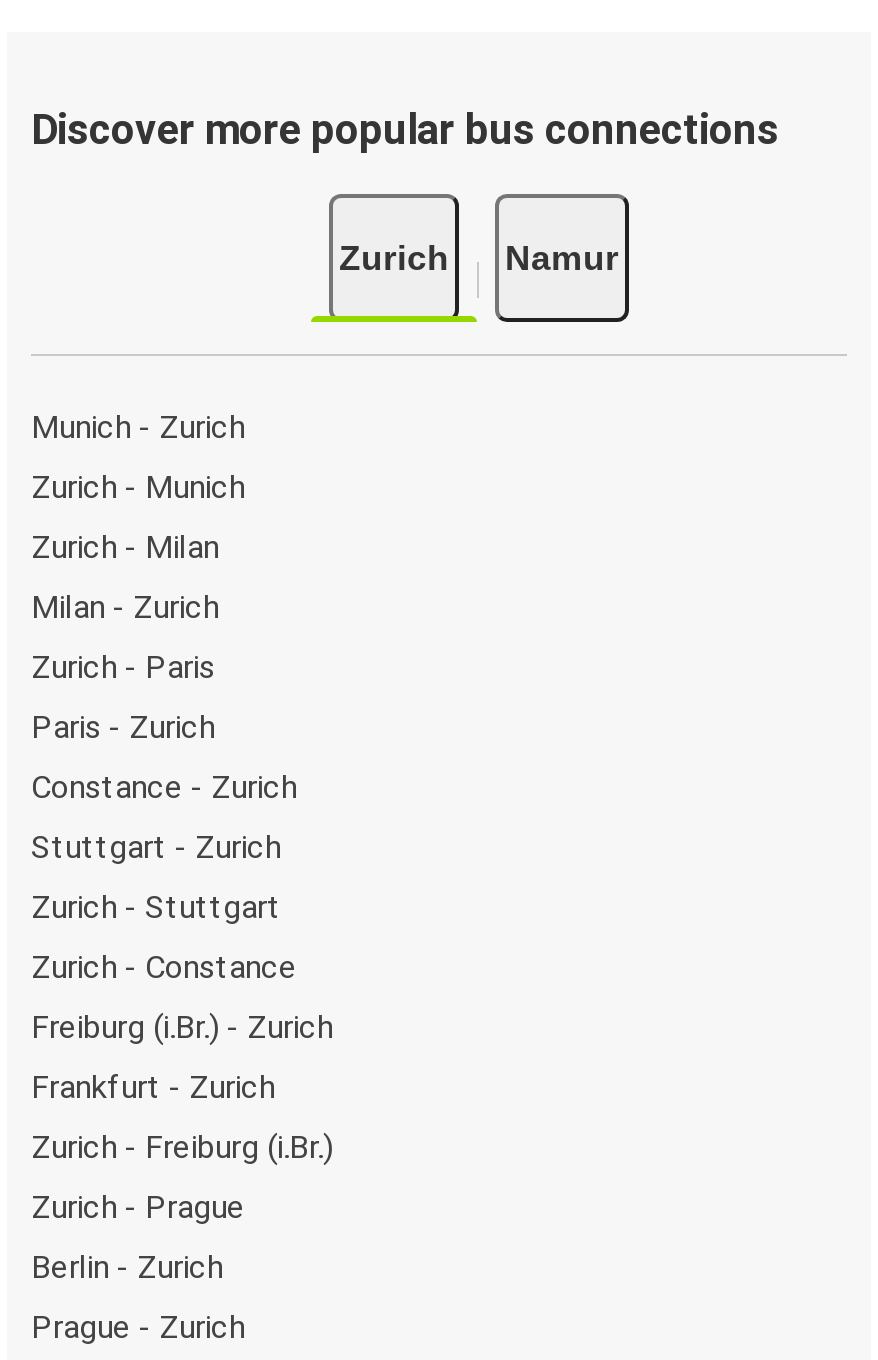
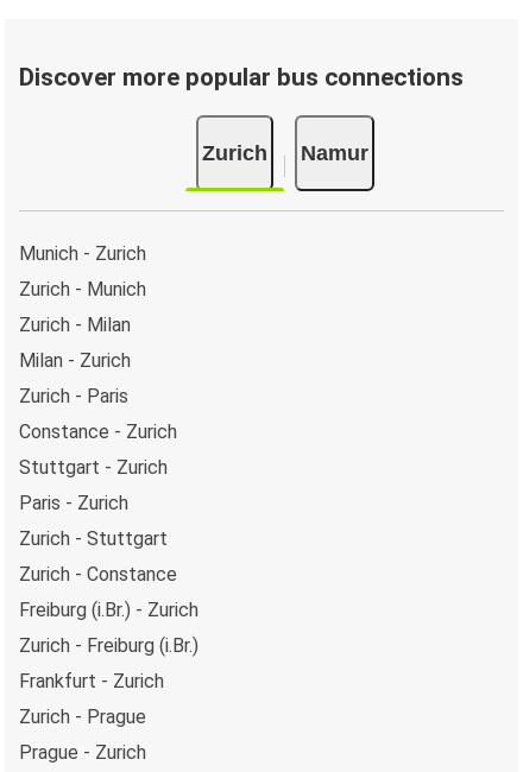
moved down: Paris - Zurich

moved down: Frankfurt - Zurich

- Berlin - Zurich
